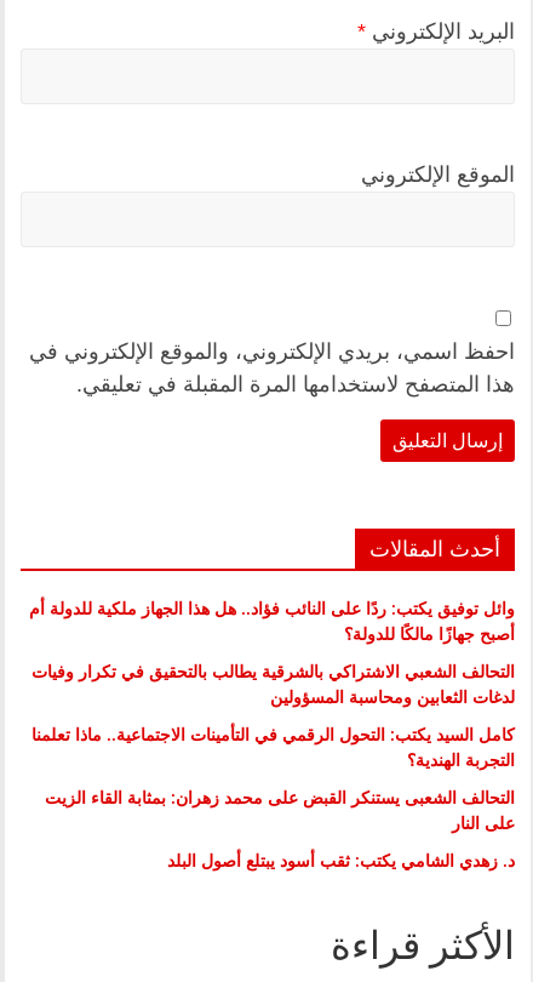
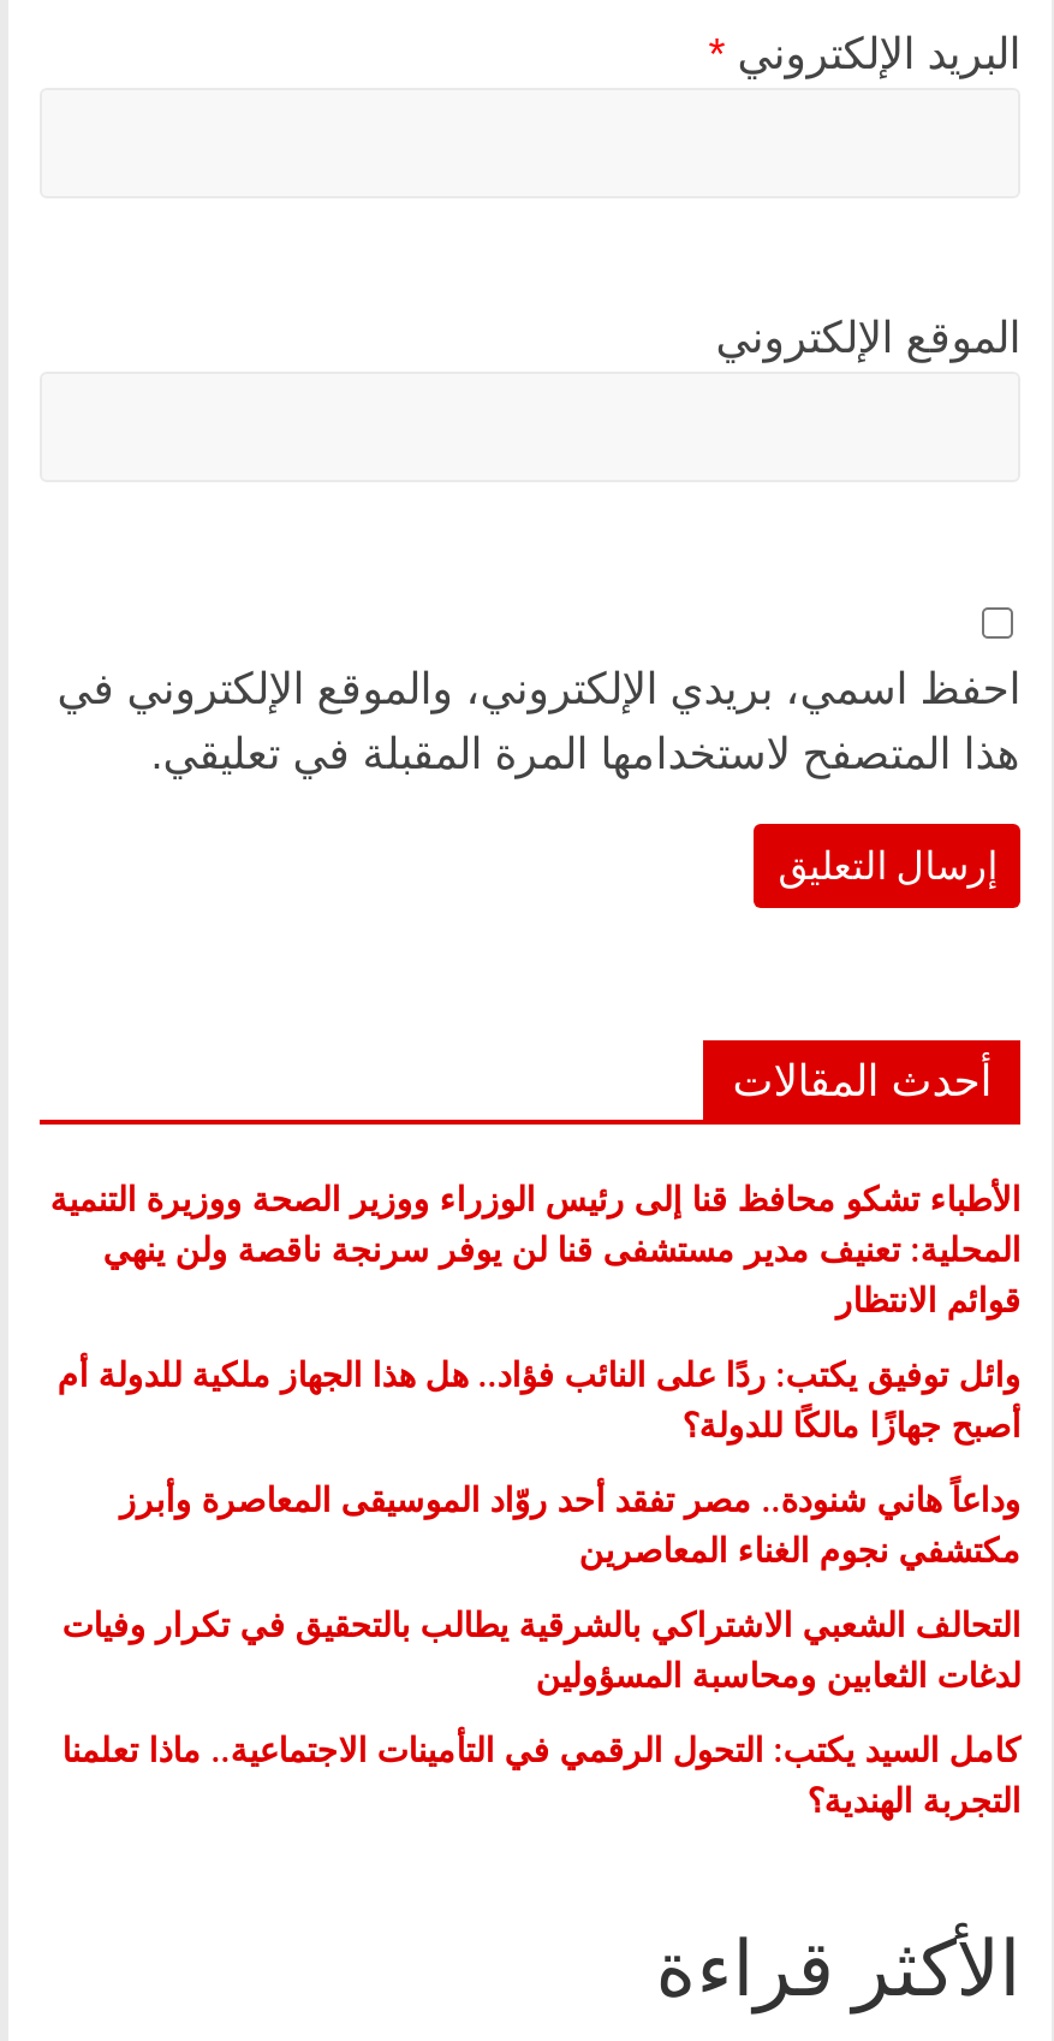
+ الأطباء تشكو محافظ قنا إلى رئيس الوزراء ووزير الصحة ووزيرة التنمية
+ المحلية: تعنيف مدير مستشفى قنا لن يوفر سرنجة ناقصة ولن ينهي
+ قوائم الانتظار

moved down: وائل توفيق يكتب: ردًا على النائب فؤاد.. هل هذا الجهاز ملكية للدولة أم | أصبح جهازًا مالكًا للدولة؟

+ وداعاً هاني شنودة.. مصر تفقد أحد روّاد الموسيقى المعاصرة وأبرز
+ مكتشفي نجوم الغناء المعاصرين

moved down: التحالف الشعبي الاشتراكي بالشرقية يطالب بالتحقيق في تكرار وفيات | لدغات الثعابين ومحاسبة المسؤولين | كامل السيد يكتب: التحول الرقمي في التأمينات الاجتماعية.. ماذا تعلمنا | التجربة الهندية؟

- التحالف الشعبى يستنكر القبض على محمد زهران: بمثابة القاء الزيت
- على النار
- د. زهدي الشامي يكتب: ثقب أسود يبتلع أصول البلد
